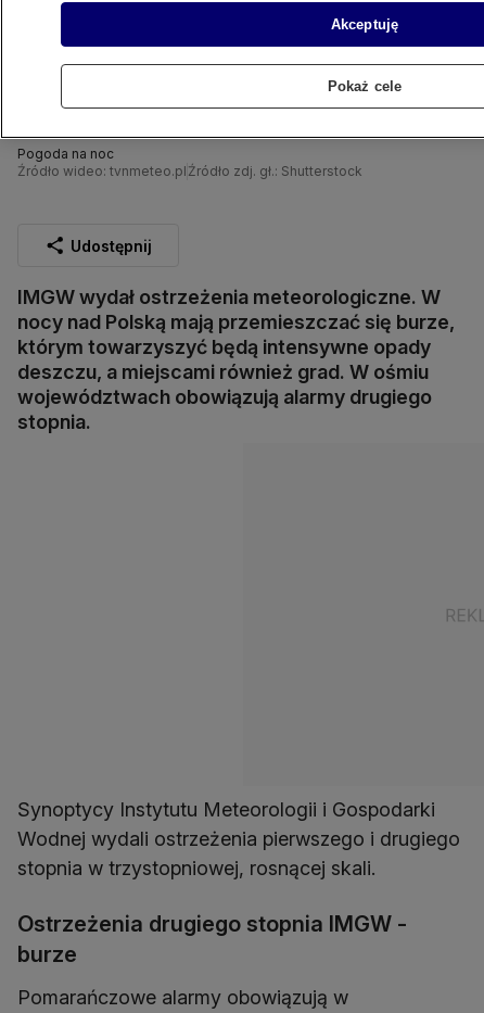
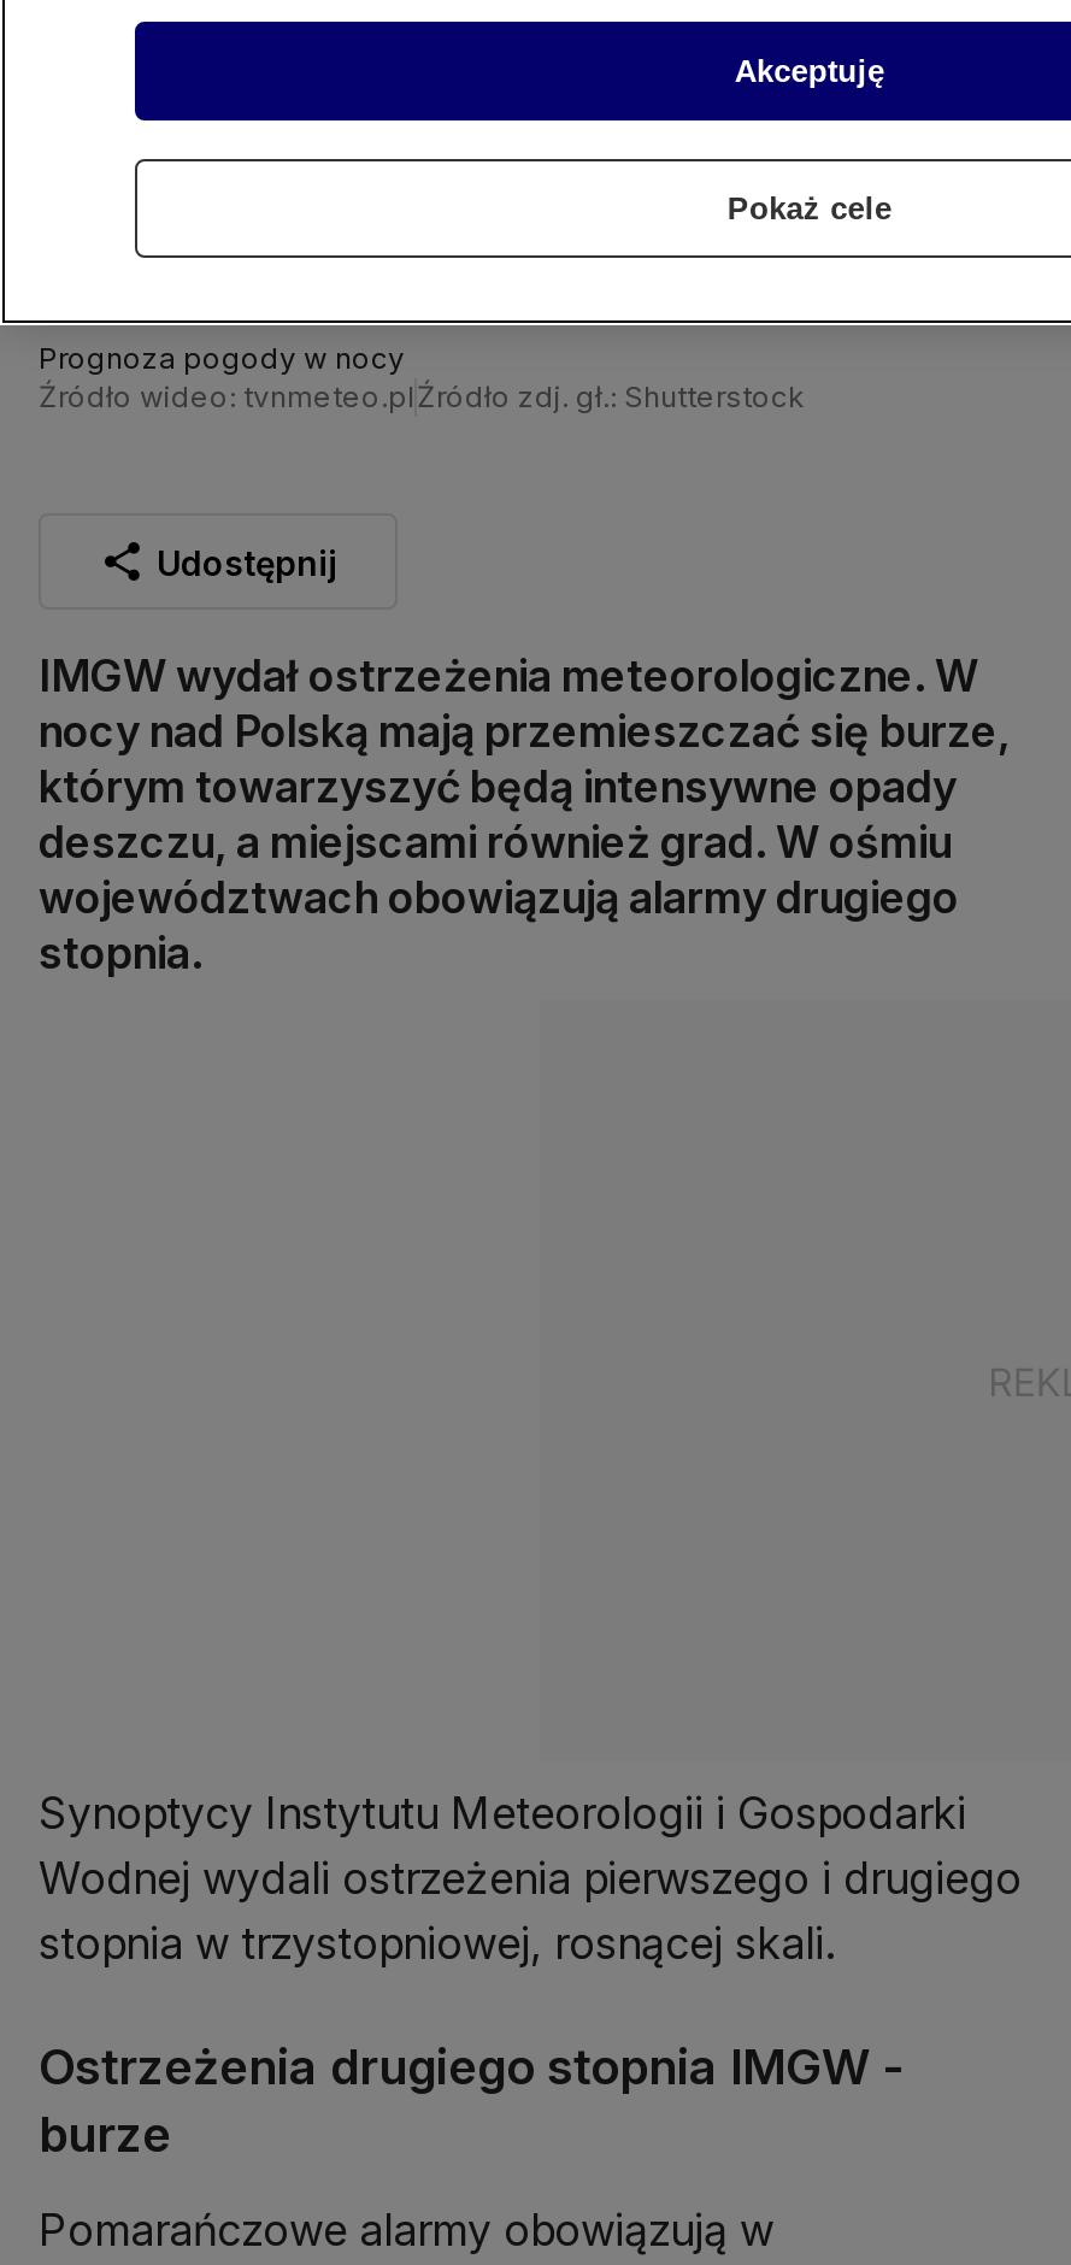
- Pogoda na noc
+ Prognoza pogody w nocy
